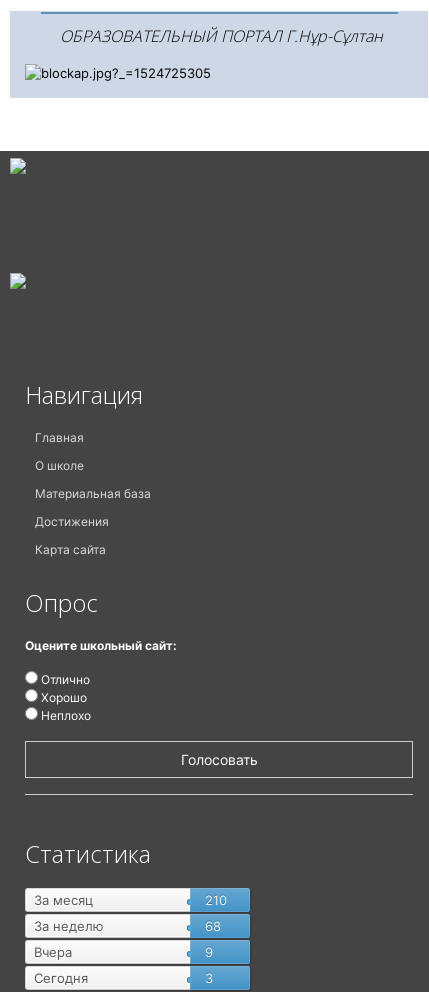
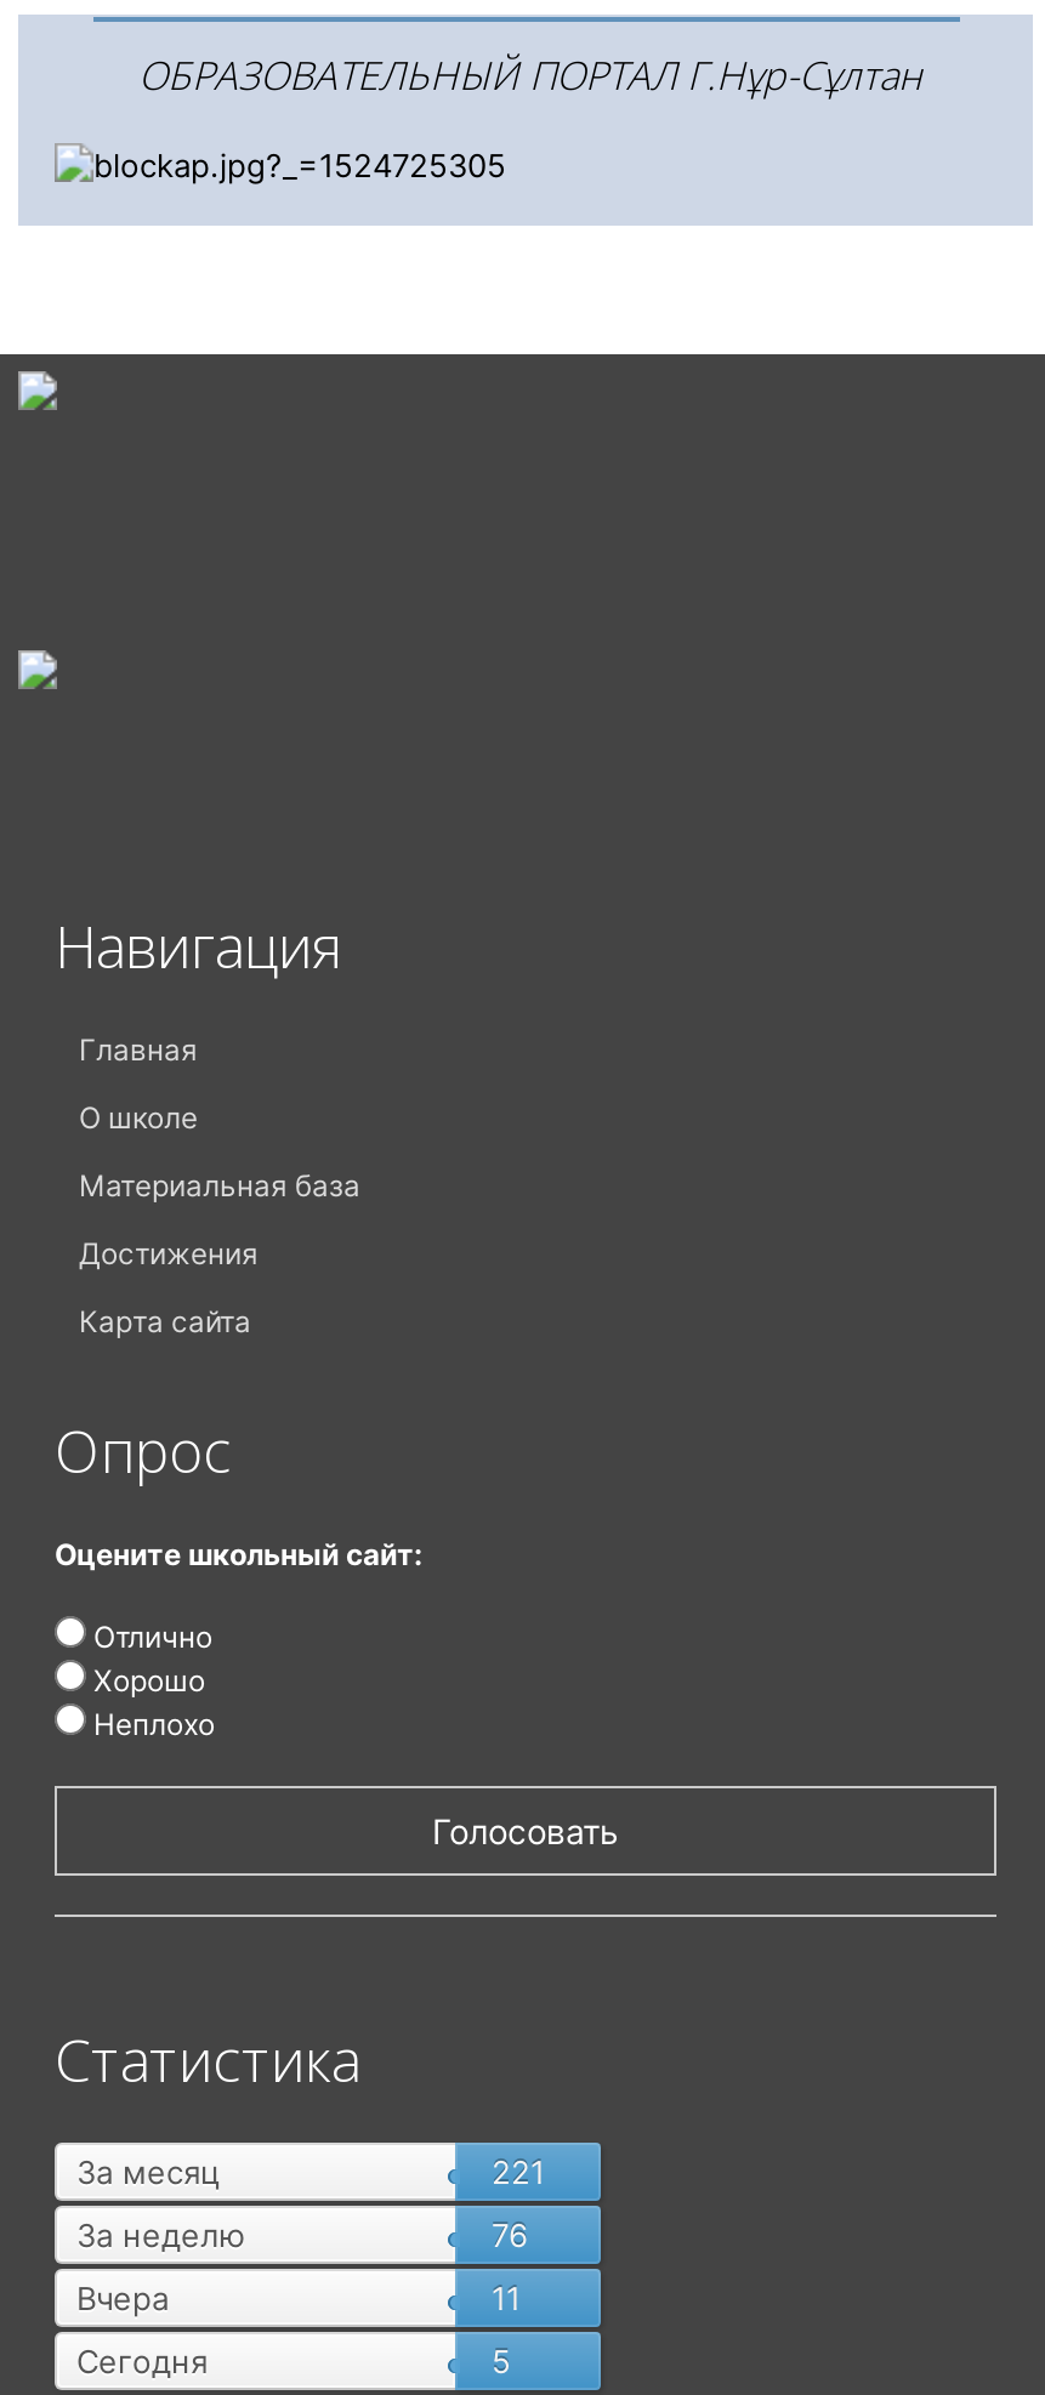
- 210
+ 221

- 68
+ 76

- 9
+ 11

- 3
+ 5
